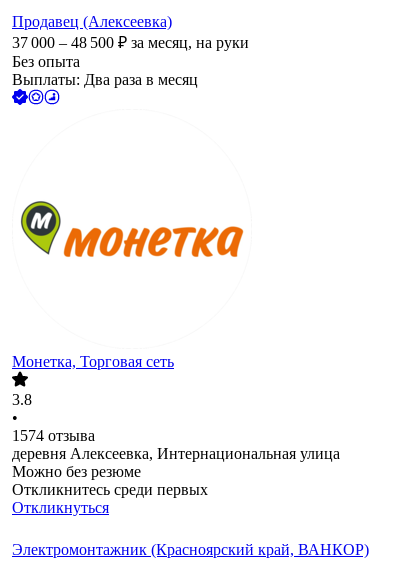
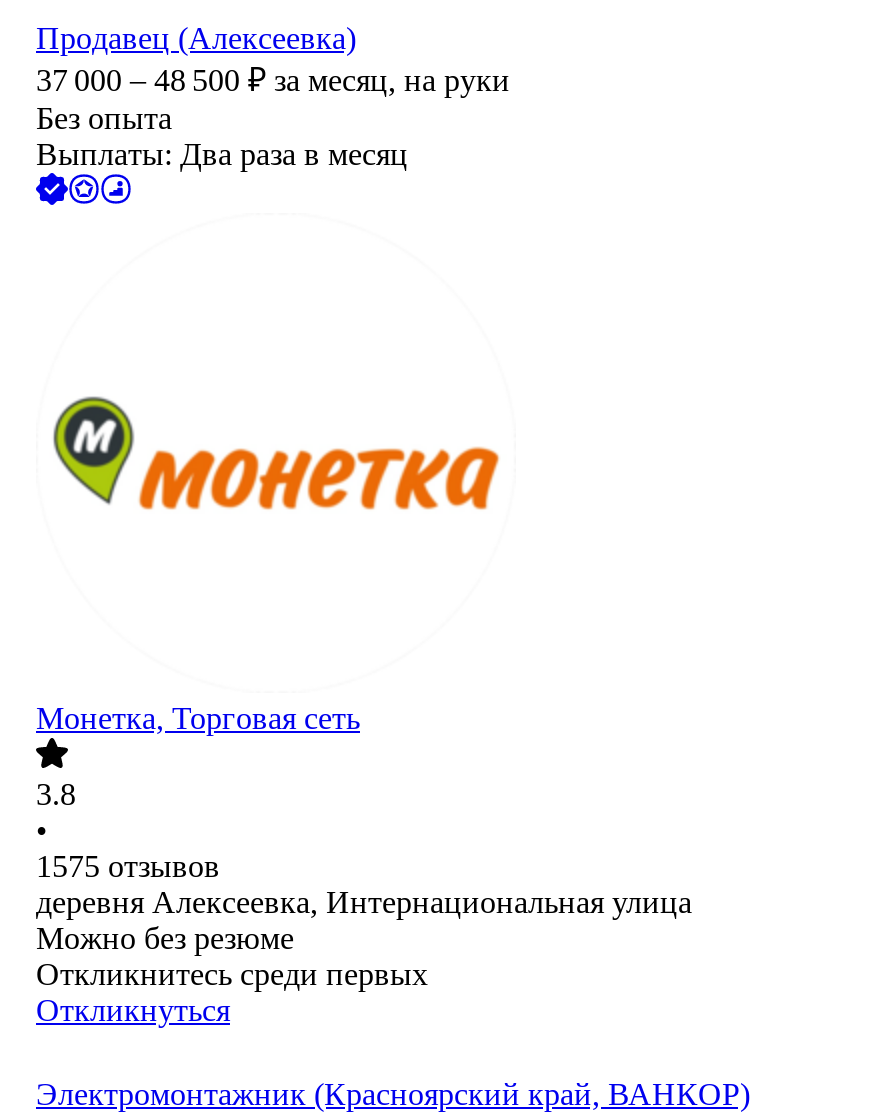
- 1574 отзыва
+ 1575 отзывов
